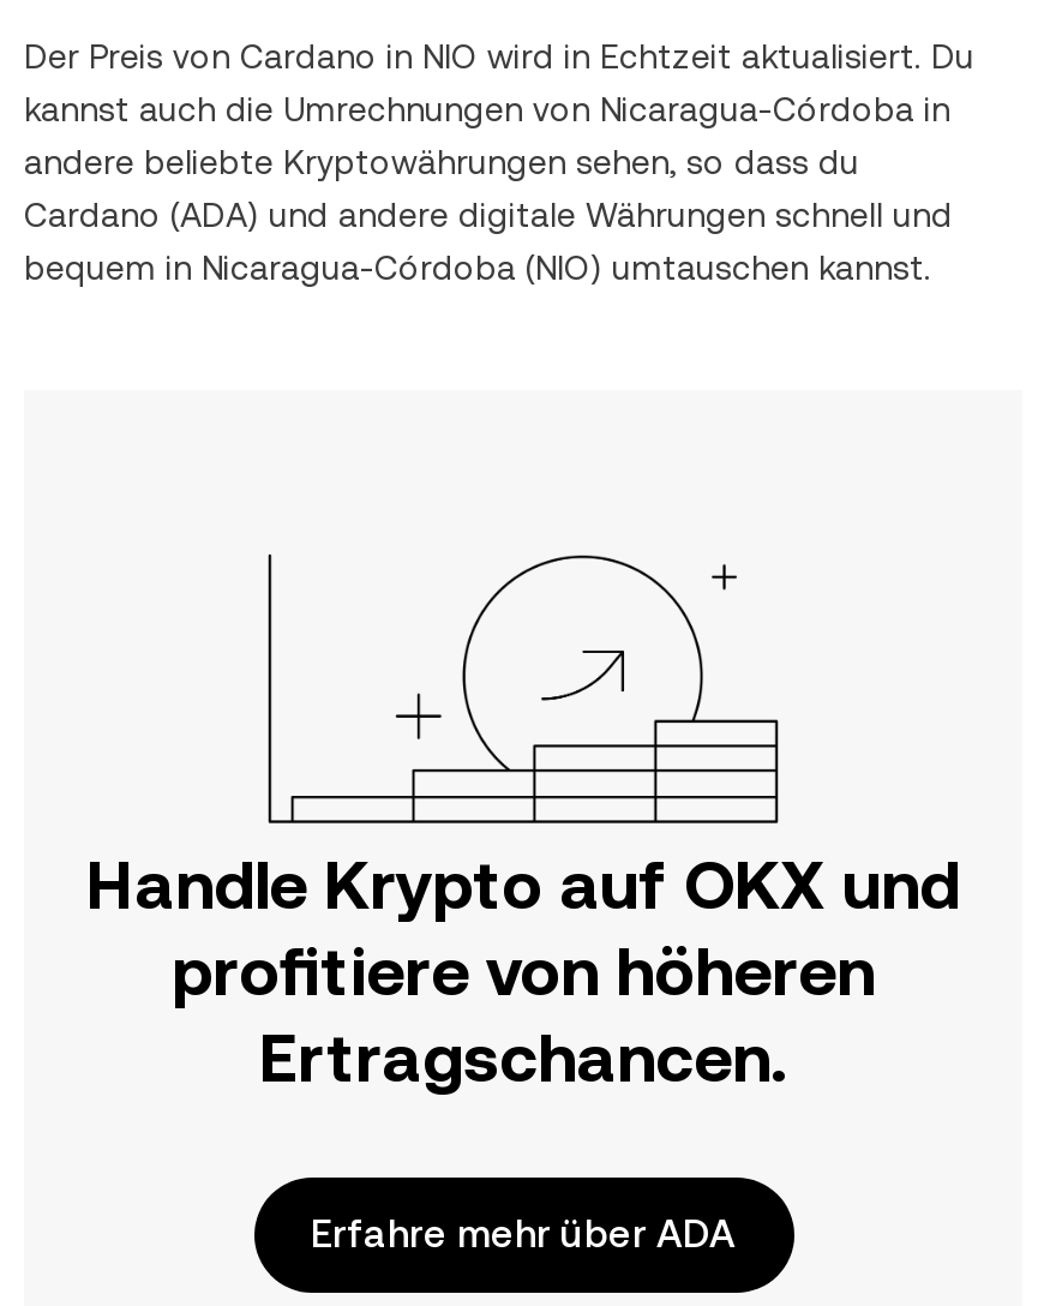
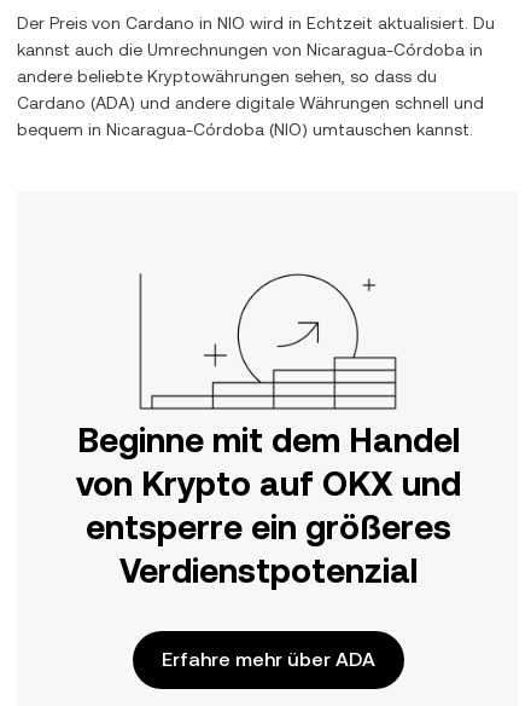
- Handle Krypto auf OKX und
- profitiere von höheren
- Ertragschancen.
+ Beginne mit dem Handel
+ von Krypto auf OKX und
+ entsperre ein größeres
+ Verdienstpotenzial
